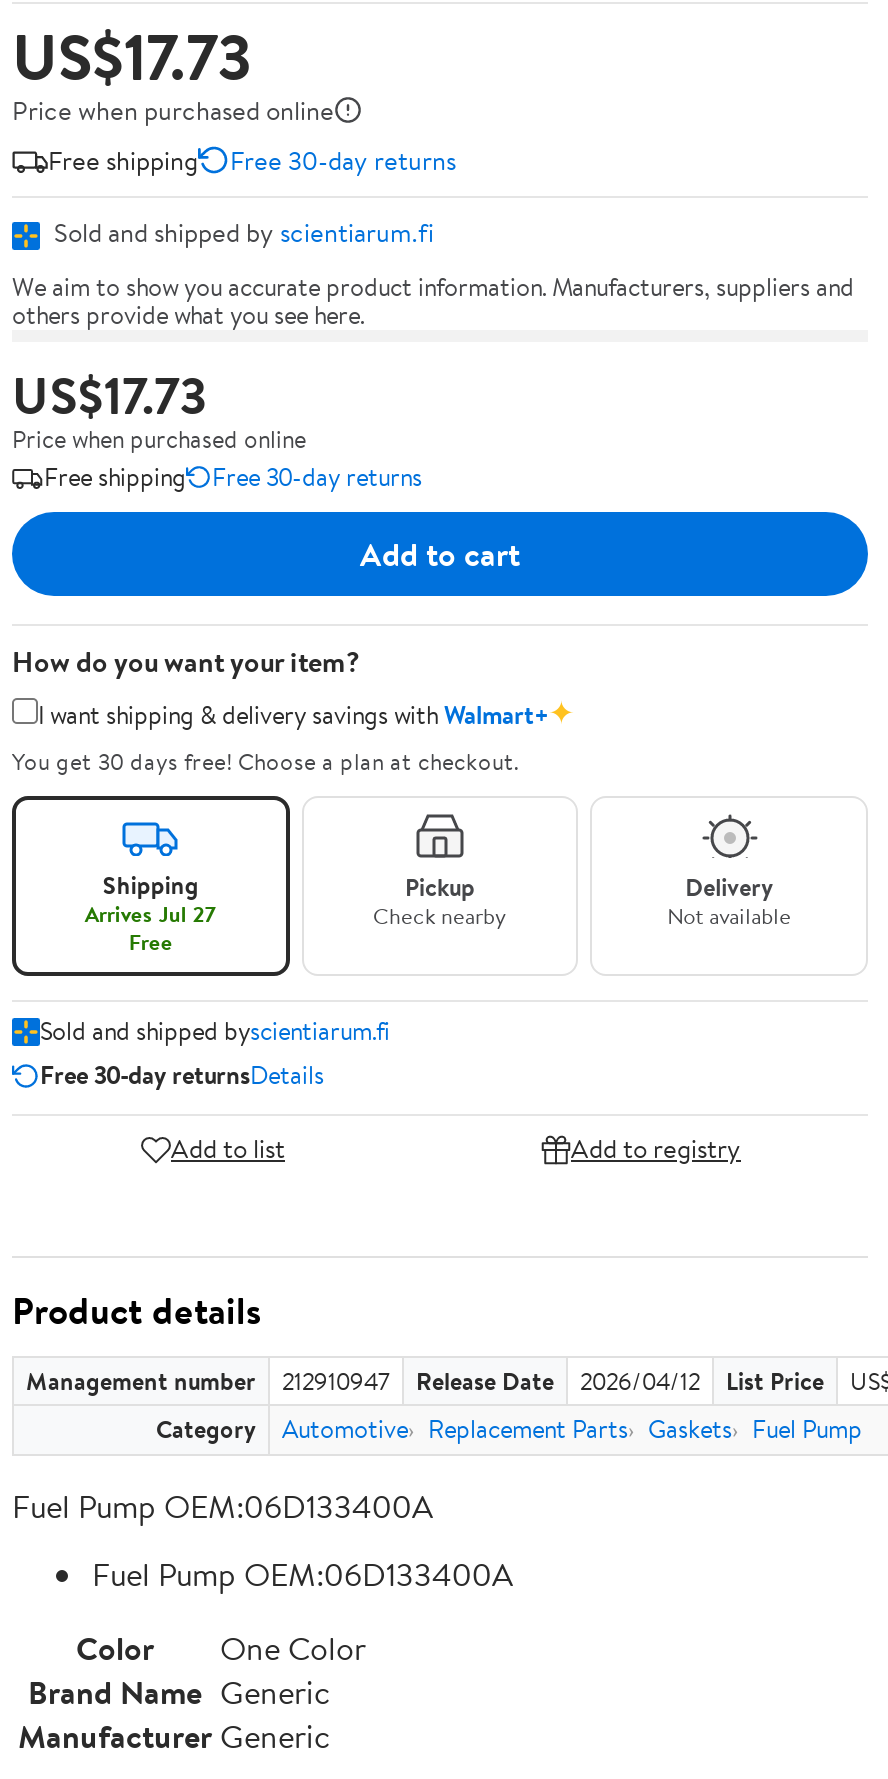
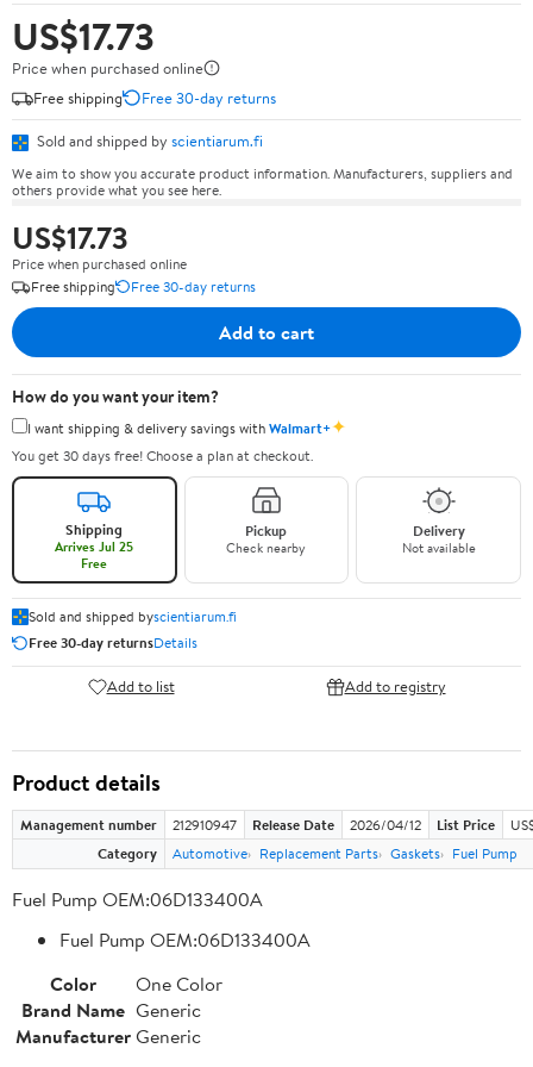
- Arrives Jul 27
+ Arrives Jul 25
